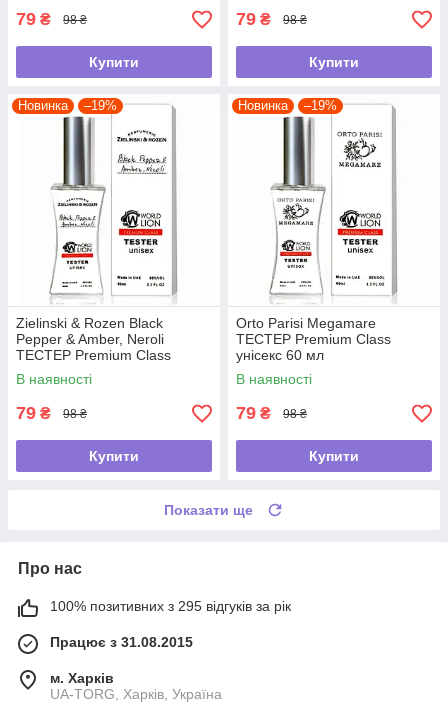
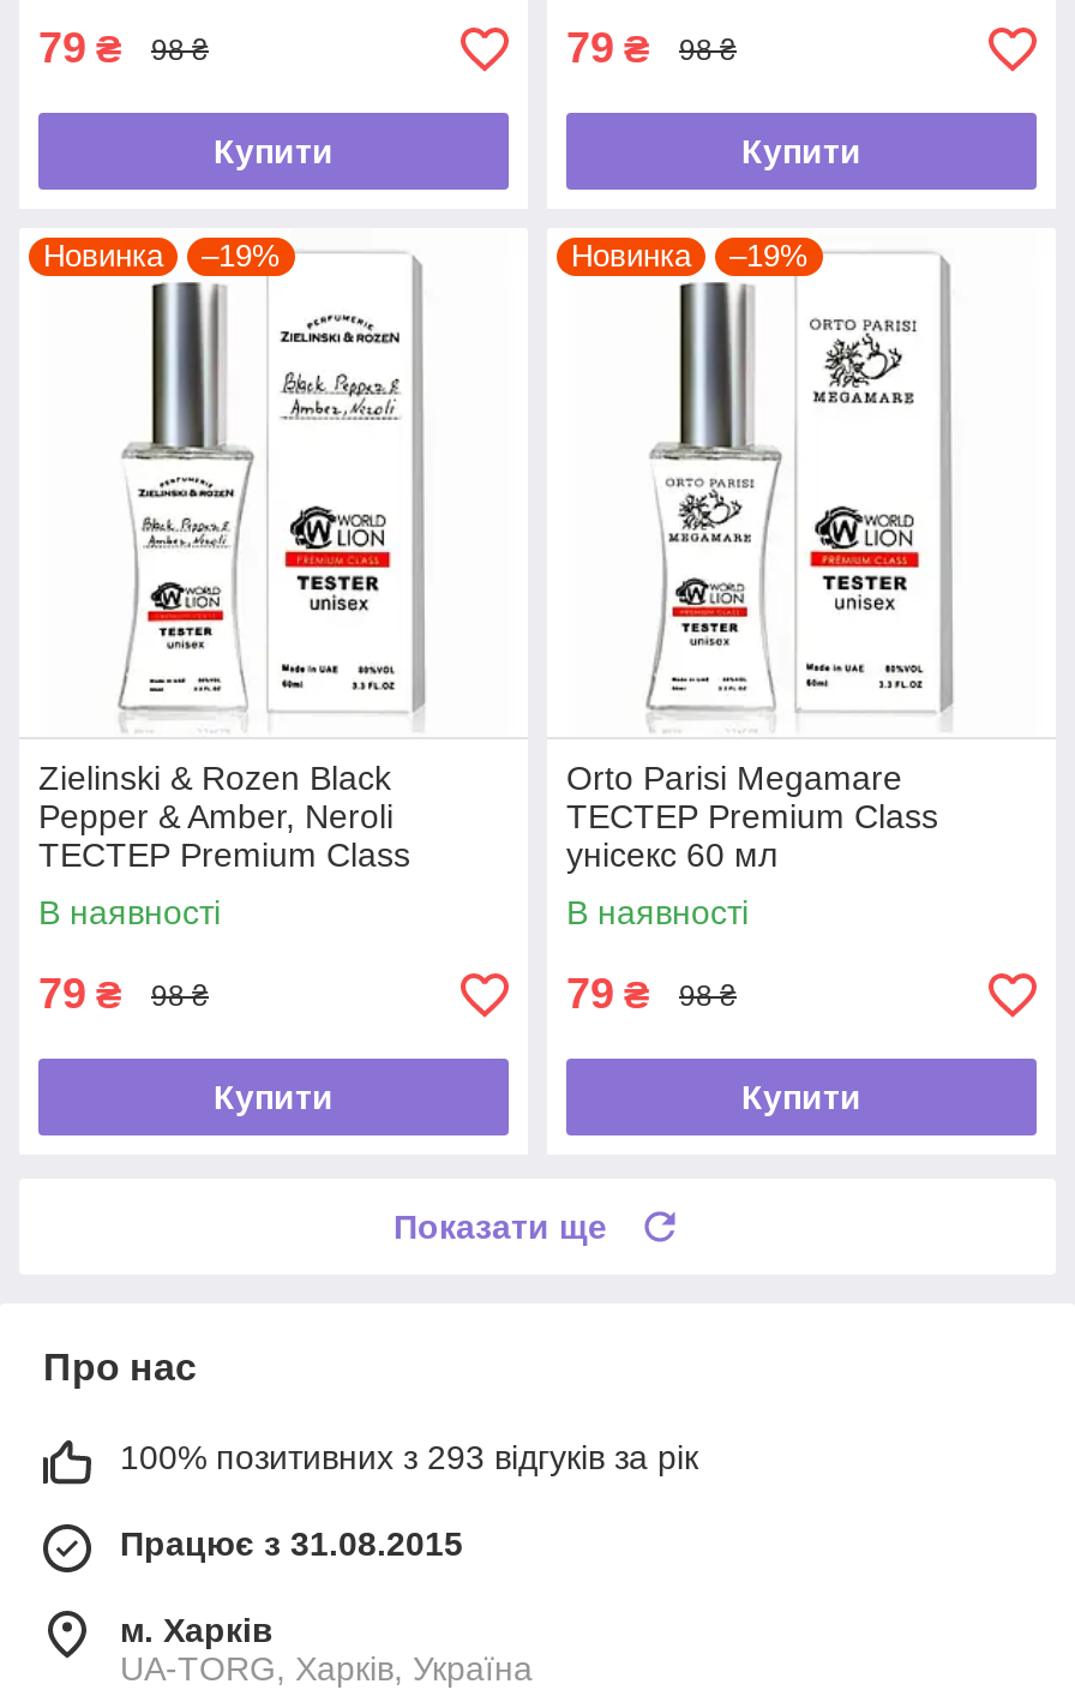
- 100% позитивних з 295 відгуків за рік
+ 100% позитивних з 293 відгуків за рік
